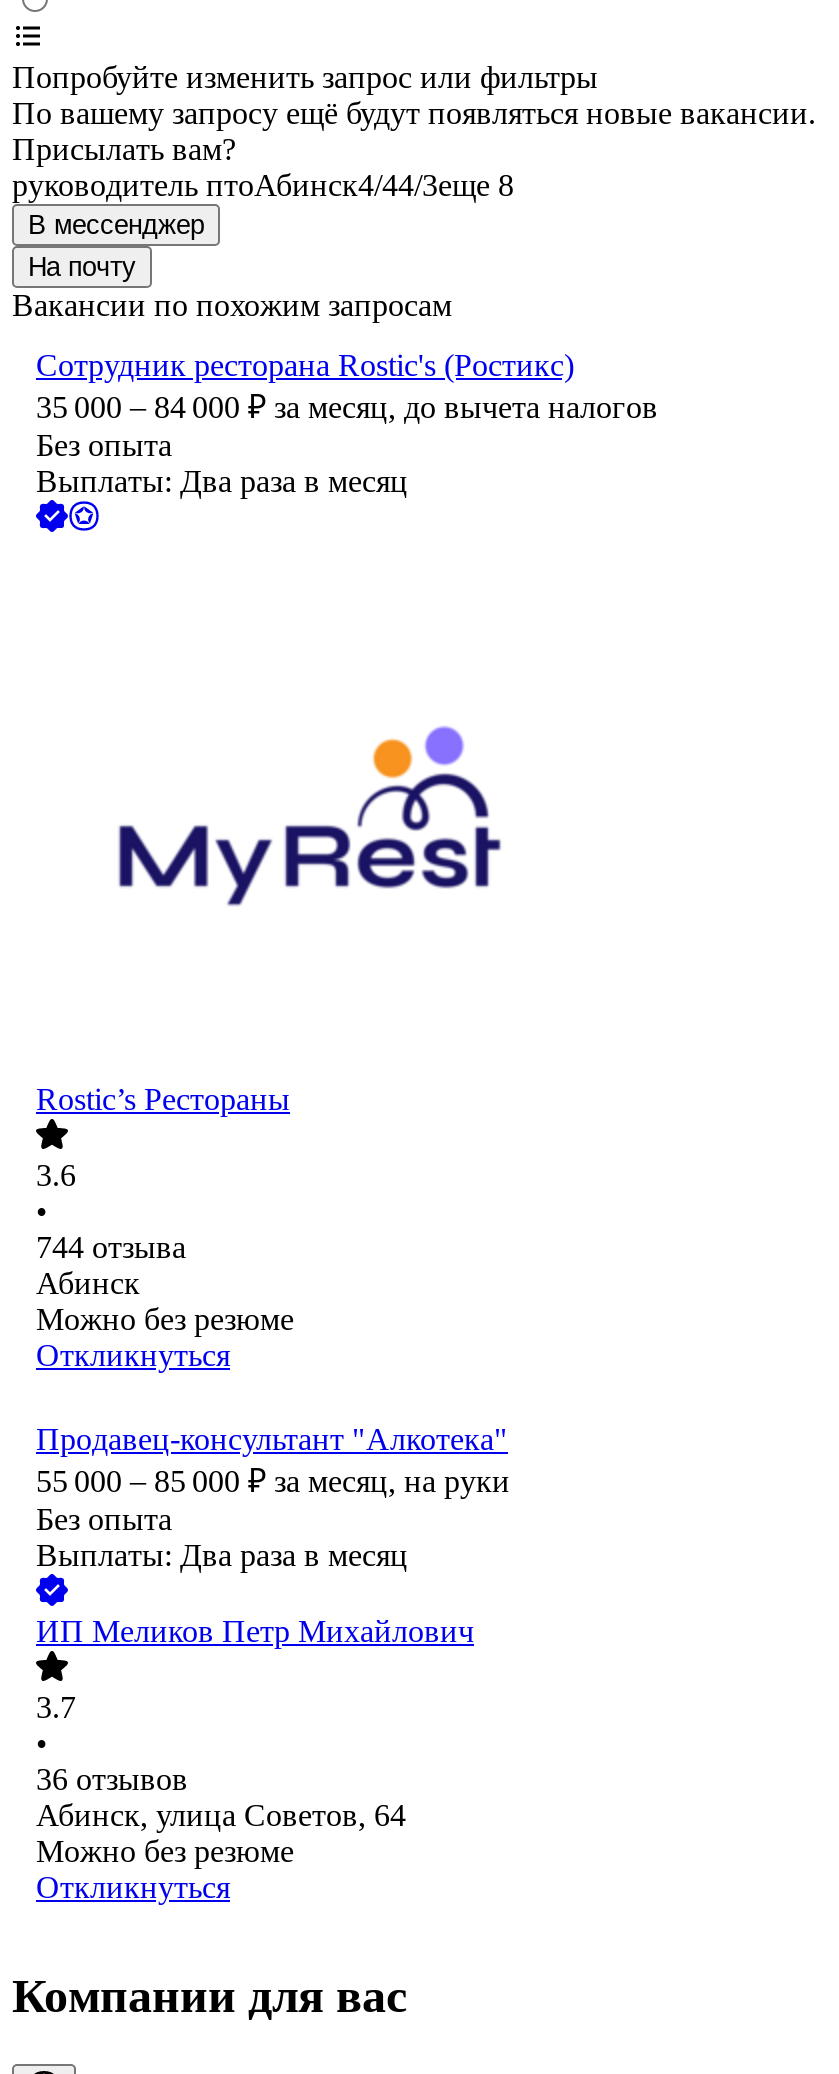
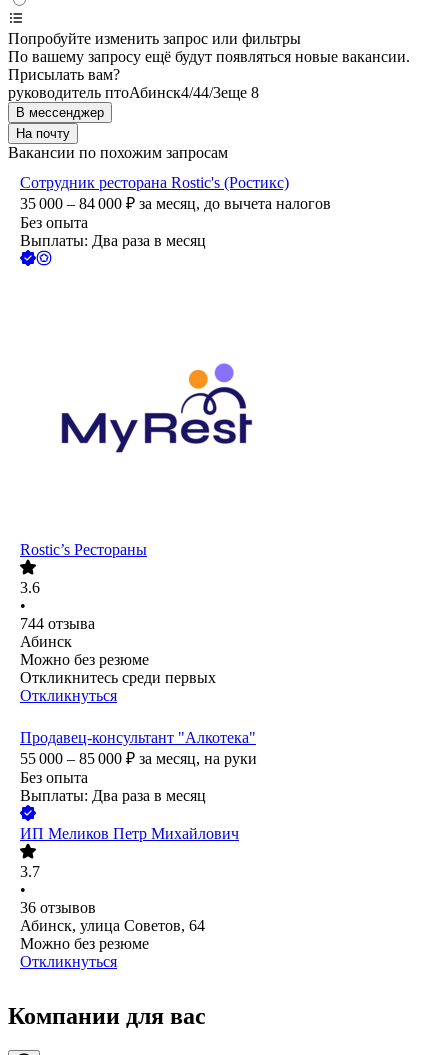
+ Откликнитесь среди первых
